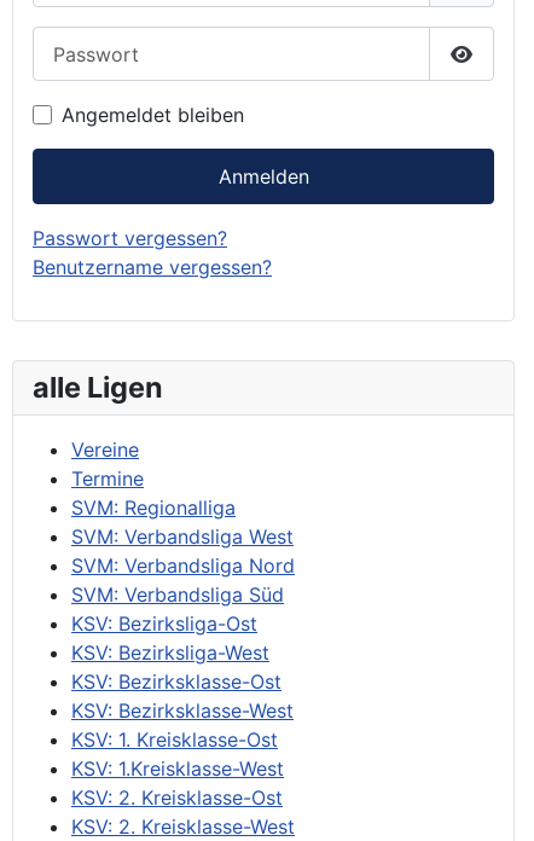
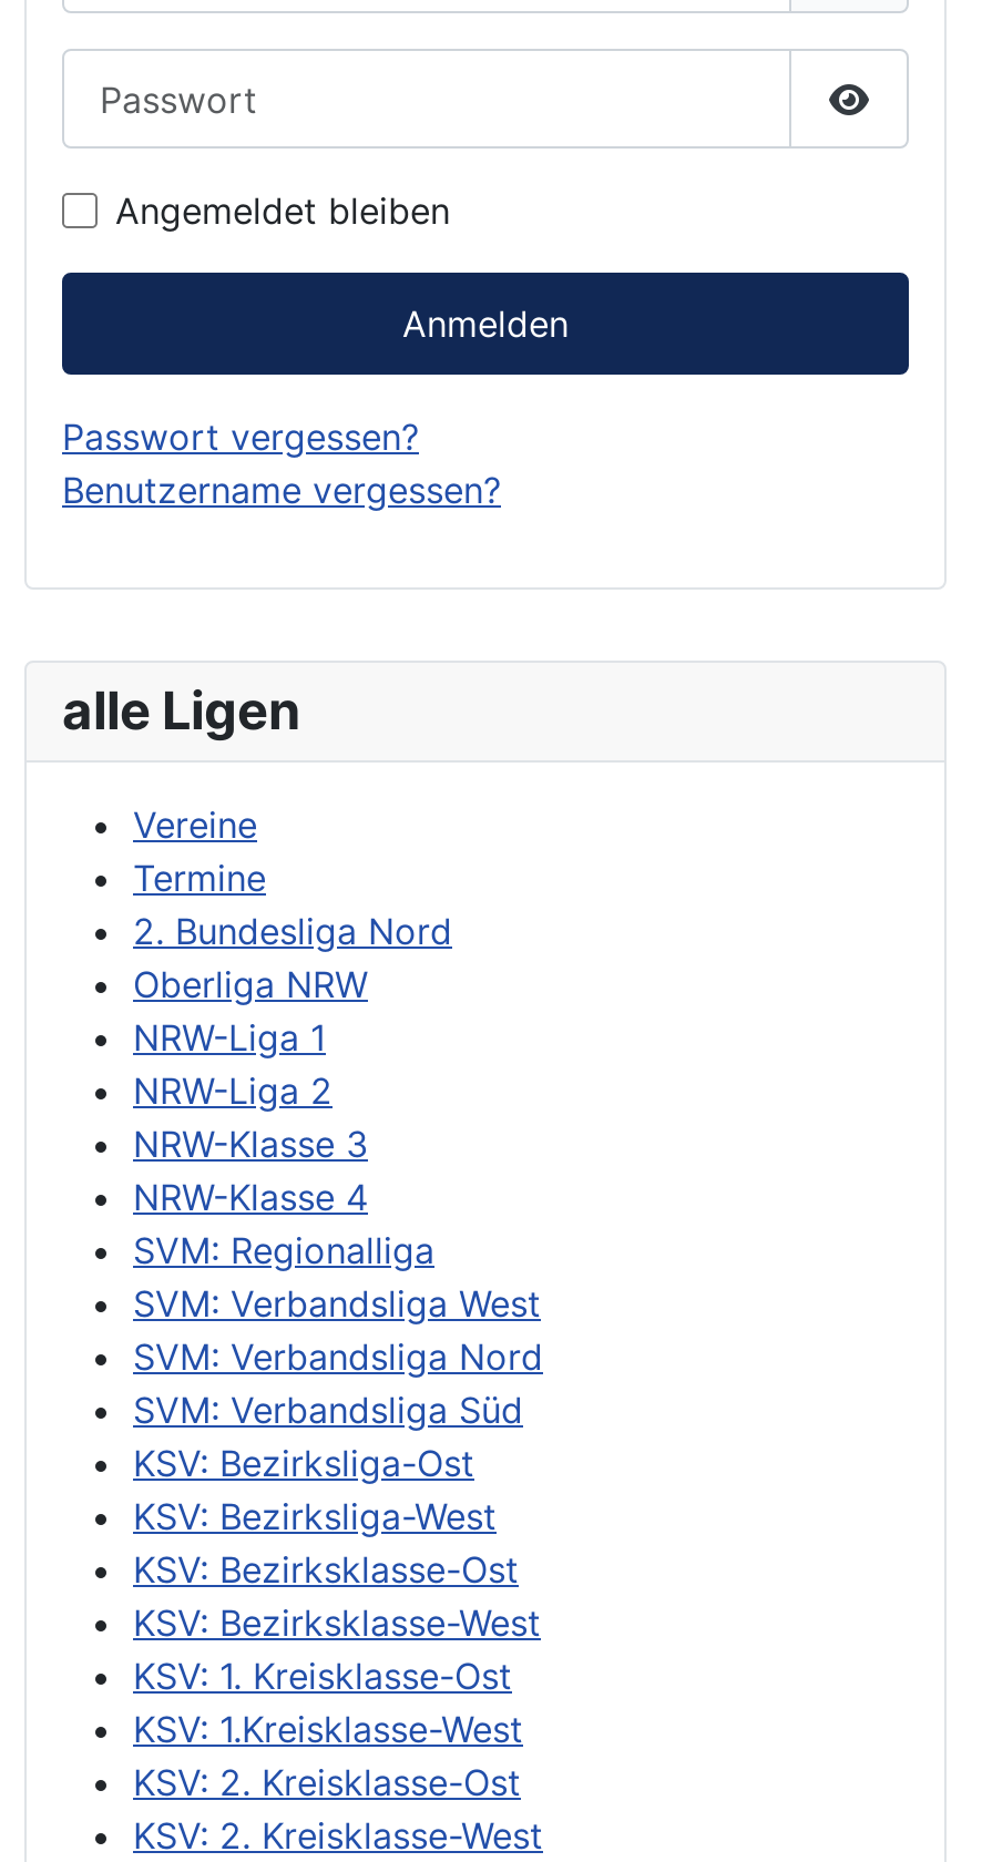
+ 2. Bundesliga Nord
+ Oberliga NRW
+ NRW-Liga 1
+ NRW-Liga 2
+ NRW-Klasse 3
+ NRW-Klasse 4
